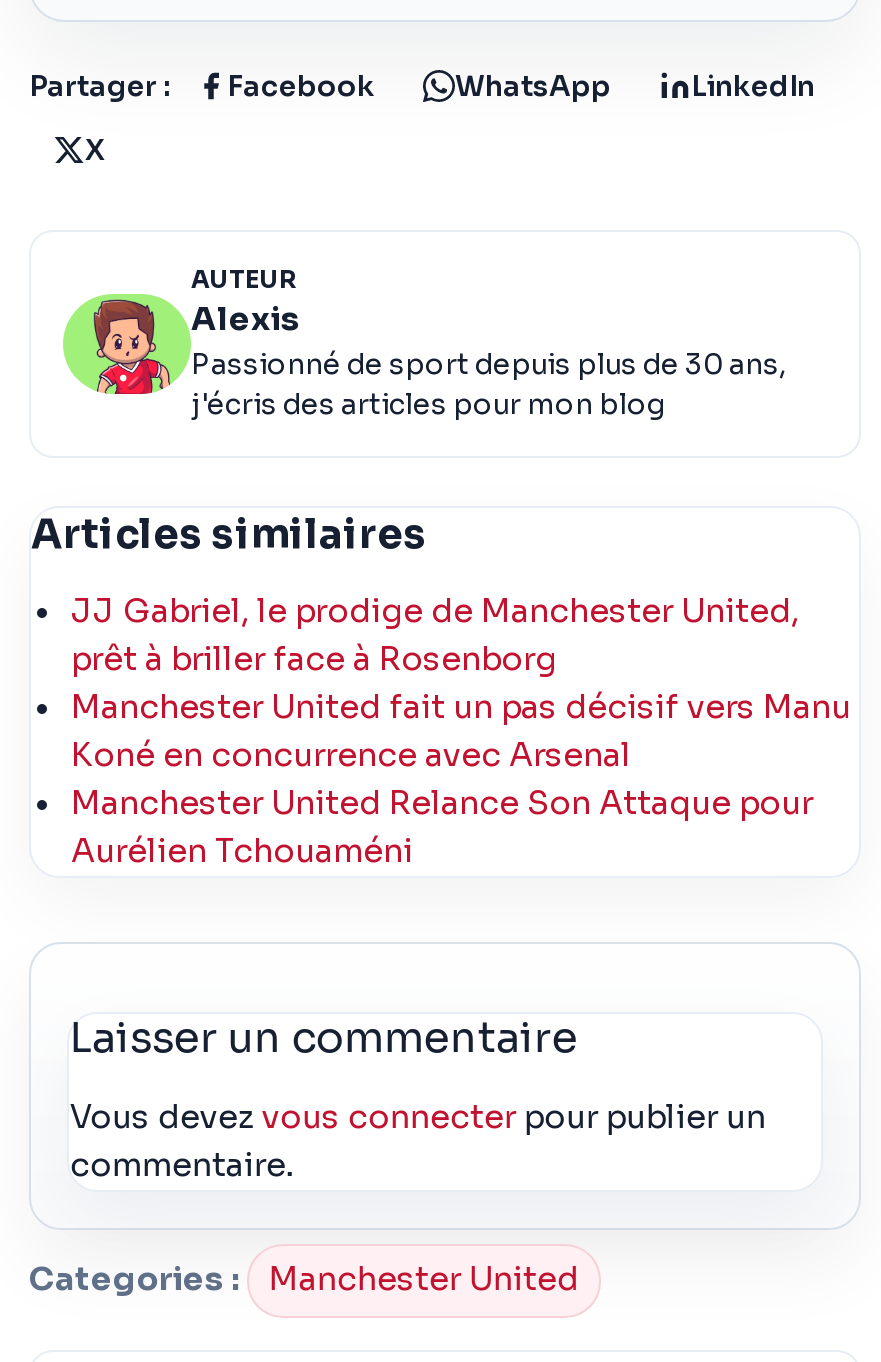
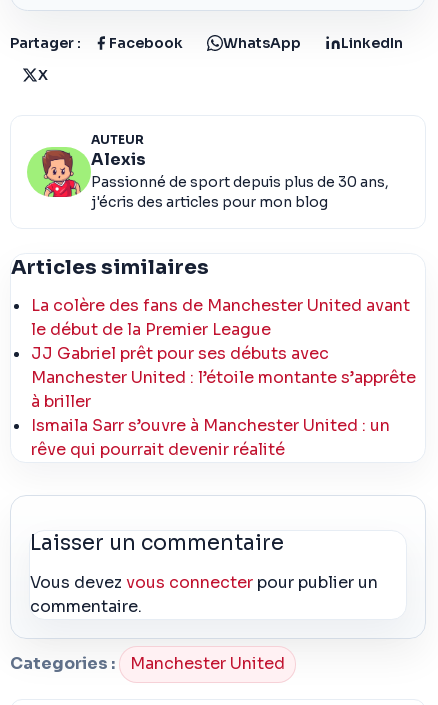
- JJ Gabriel, le prodige de Manchester United,
- prêt à briller face à Rosenborg
- Manchester United fait un pas décisif vers Manu
- Koné en concurrence avec Arsenal
- Manchester United Relance Son Attaque pour
- Aurélien Tchouaméni
+ La colère des fans de Manchester United avant
+ le début de la Premier League
+ JJ Gabriel prêt pour ses débuts avec
+ Manchester United : l’étoile montante s’apprête
+ à briller
+ Ismaila Sarr s’ouvre à Manchester United : un
+ rêve qui pourrait devenir réalité
